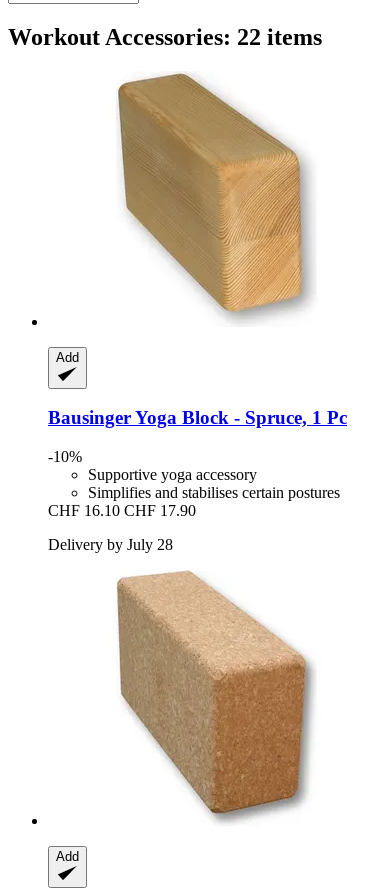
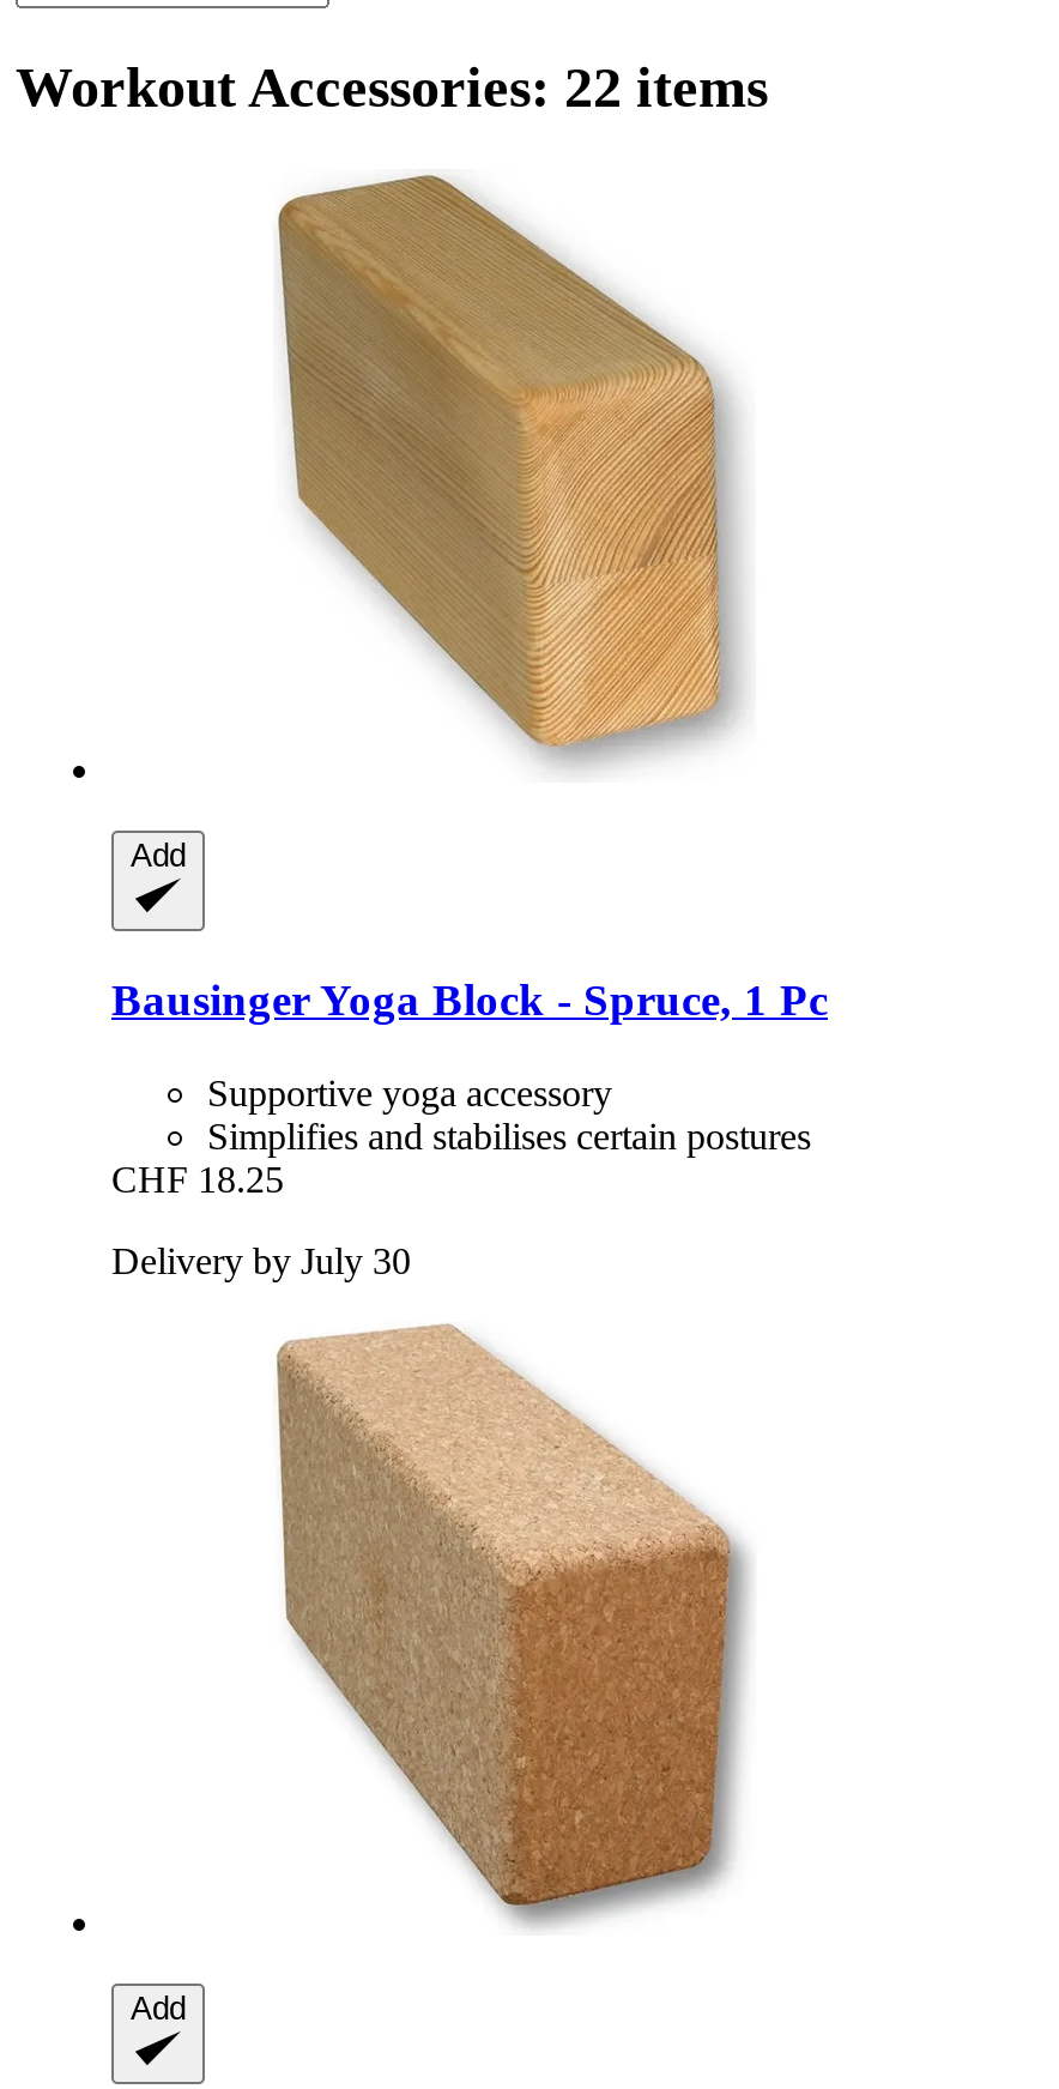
- -10%

- CHF 16.10 CHF 17.90
+ CHF 18.25

- Delivery by July 28
+ Delivery by July 30
